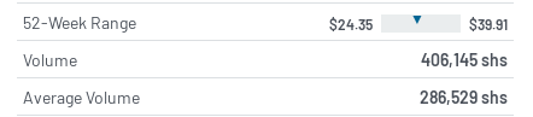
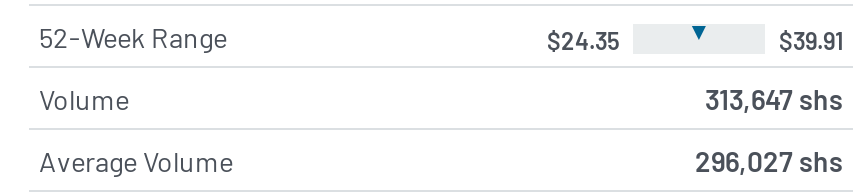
- 406,145 shs
+ 313,647 shs

- 286,529 shs
+ 296,027 shs
